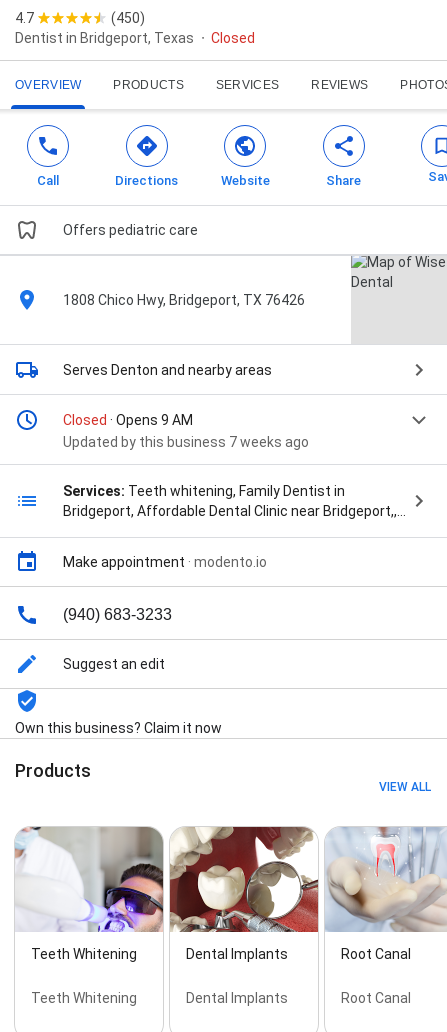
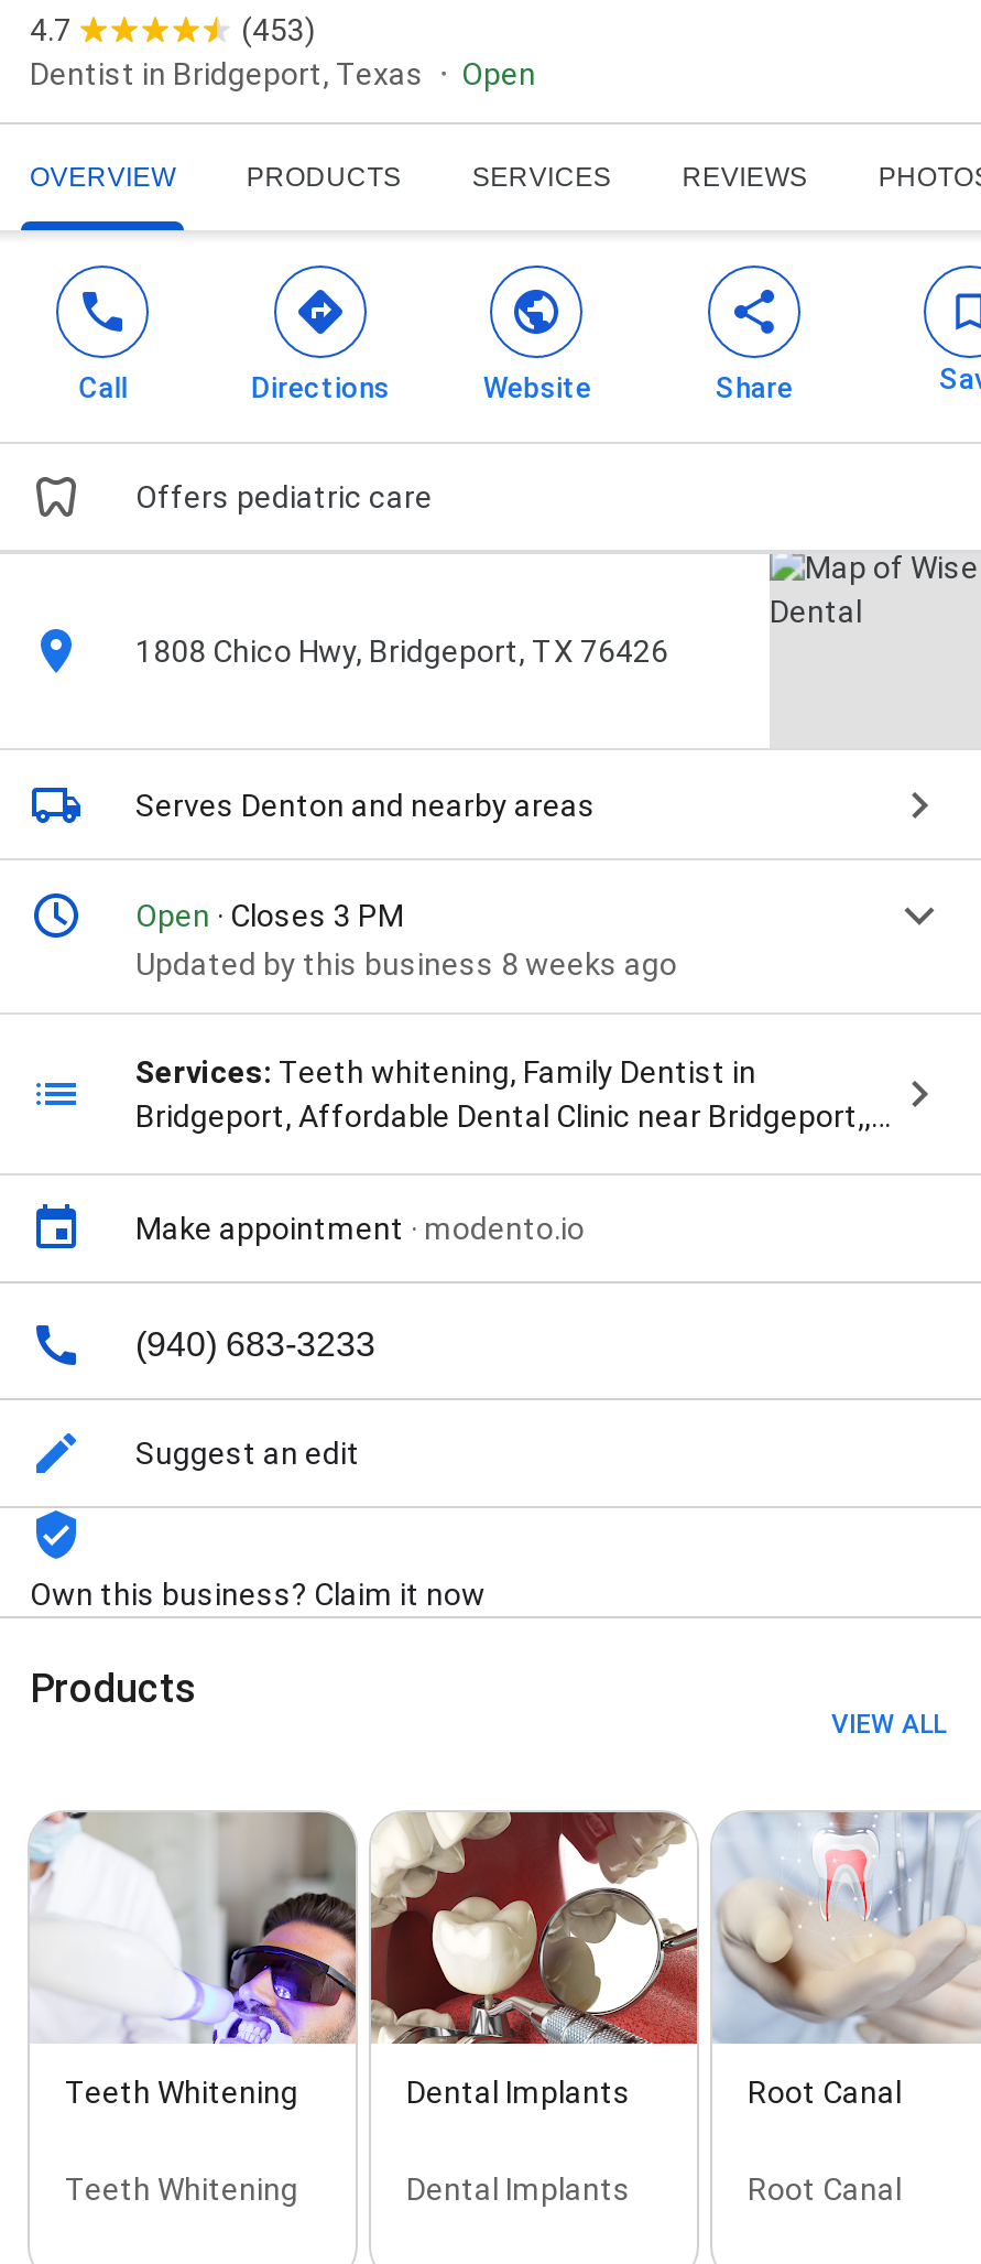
- (450)
+ (453)

- Closed
+ Open

- Closed · Opens 9 AM
- Updated by this business 7 weeks ago
+ Open · Closes 3 PM
+ Updated by this business 8 weeks ago
